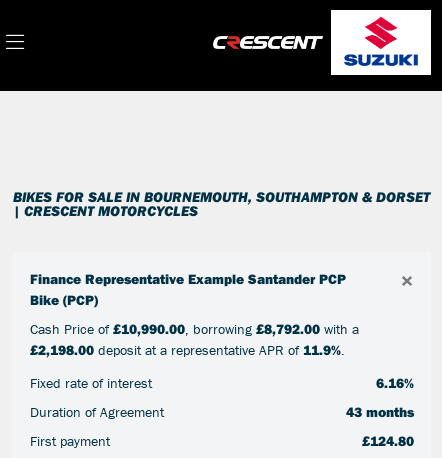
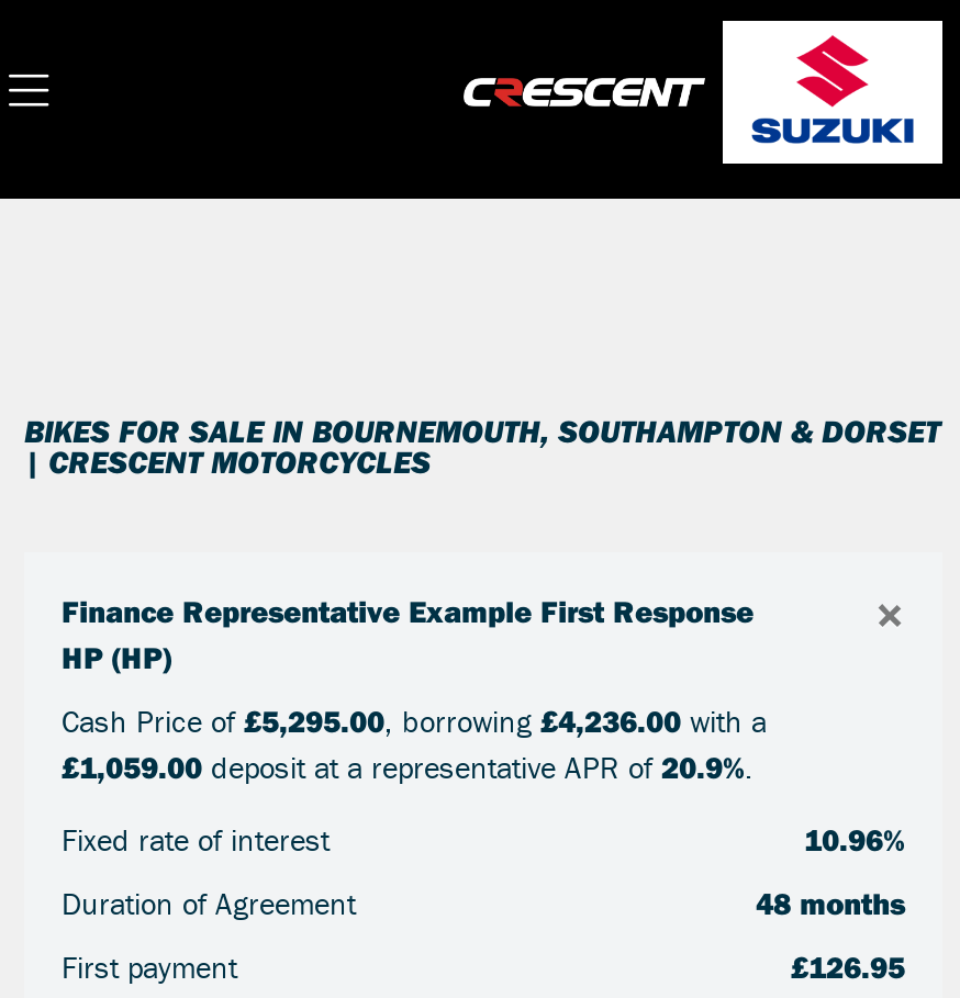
- Finance Representative Example Santander PCP
- Bike (PCP)
+ Finance Representative Example First Response
+ HP (HP)

- Cash Price of £10,990.00, borrowing £8,792.00 with a
+ Cash Price of £5,295.00, borrowing £4,236.00 with a

- £2,198.00 deposit at a representative APR of 11.9%.
+ £1,059.00 deposit at a representative APR of 20.9%.

- 6.16%
+ 10.96%

- 43 months
+ 48 months

- £124.80
+ £126.95
